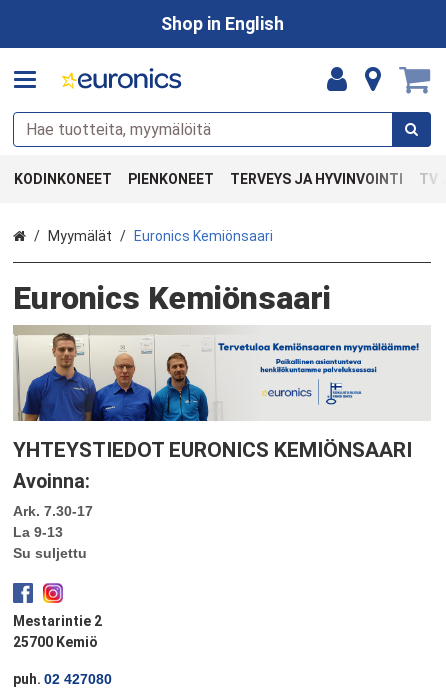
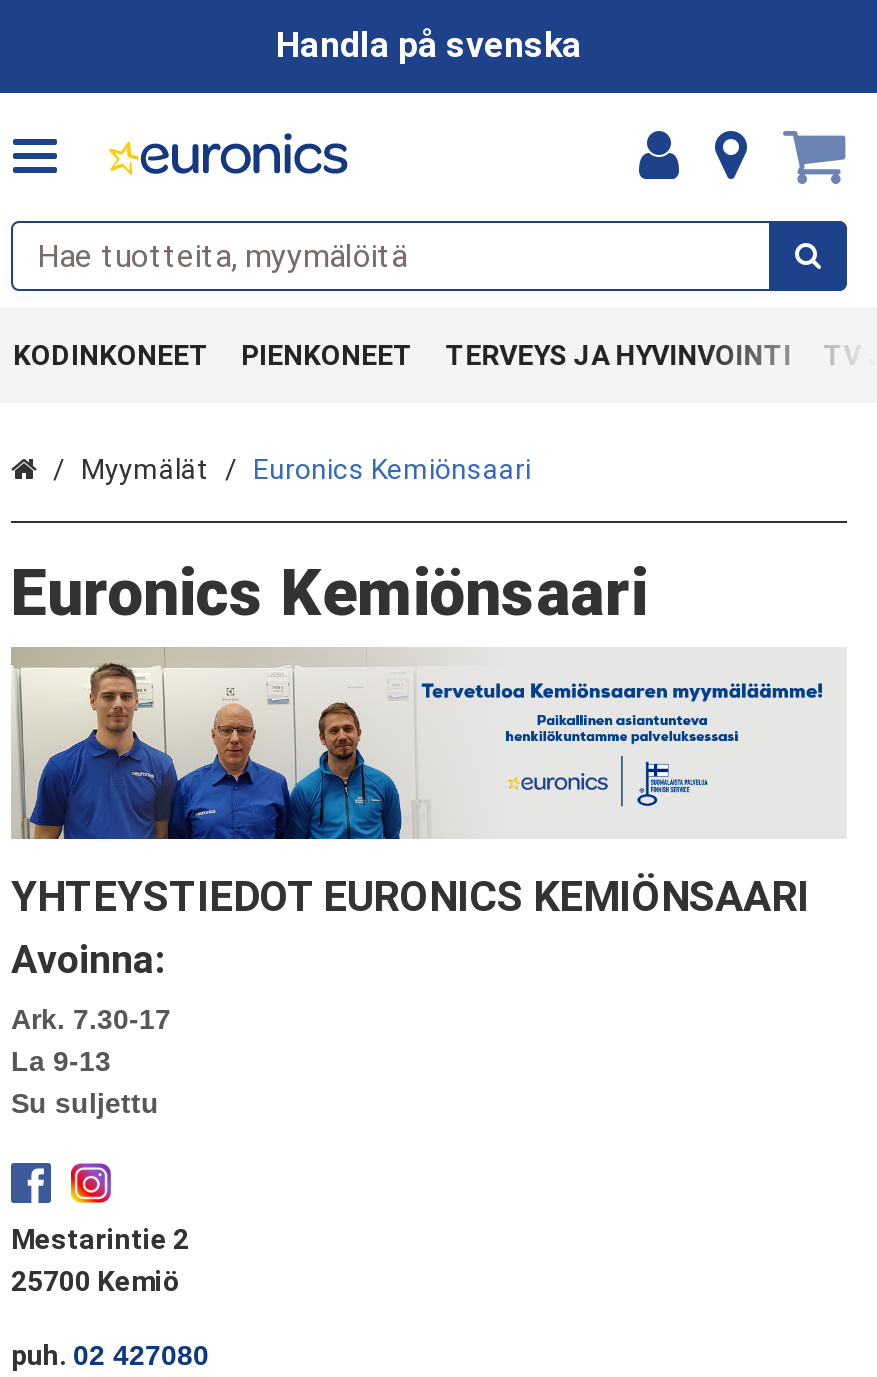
- Shop in English
+ Handla på svenska
